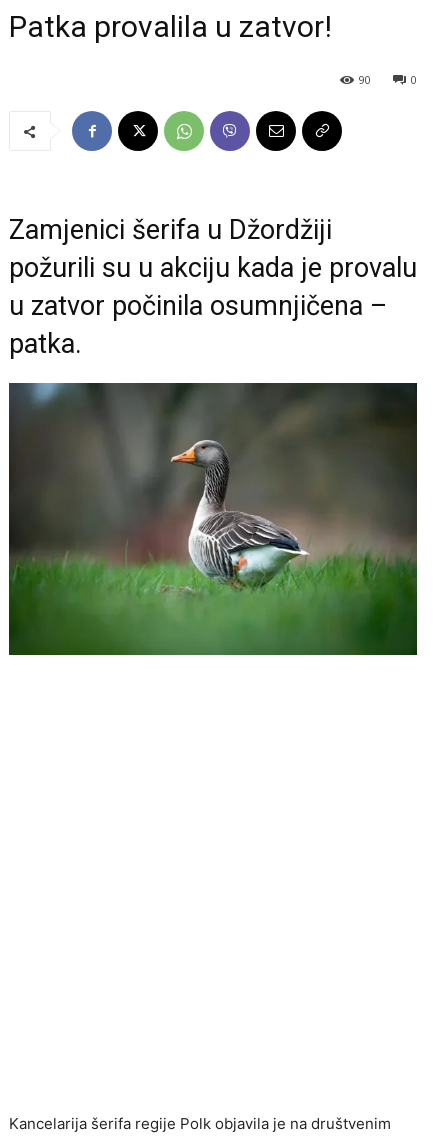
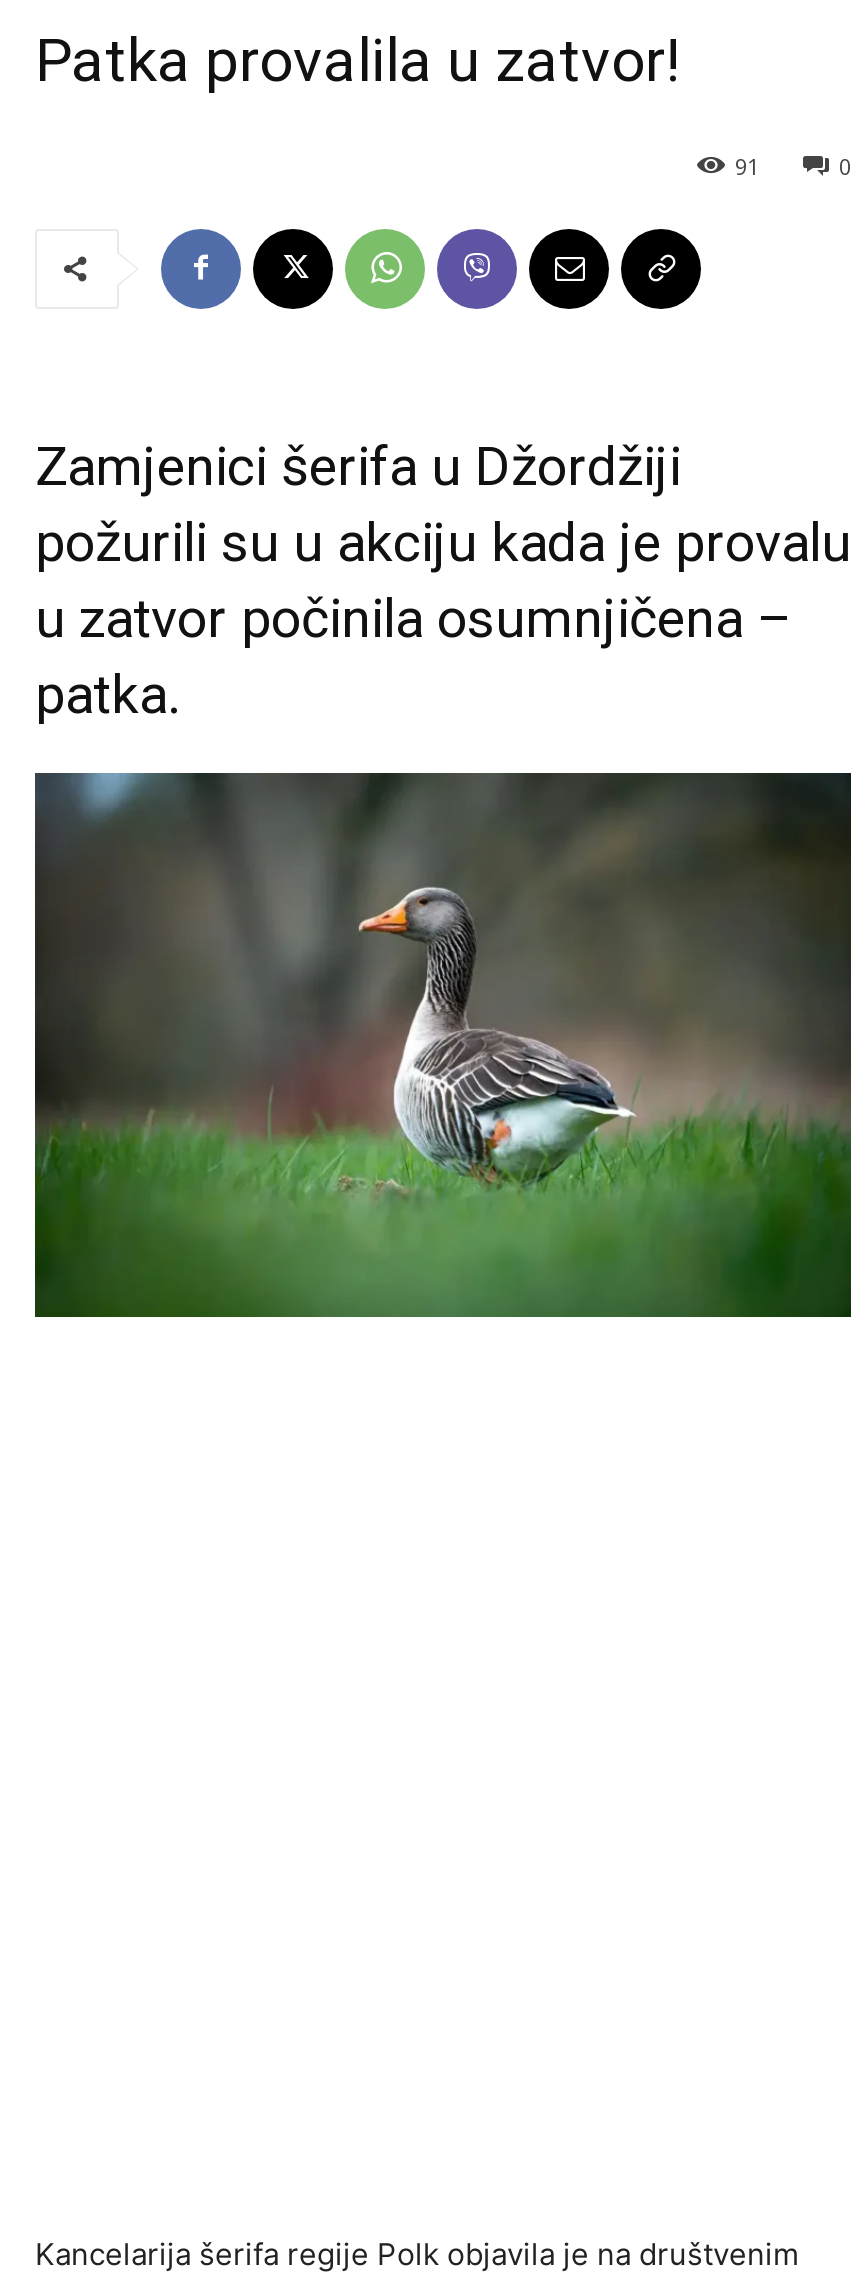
- 90
+ 91
